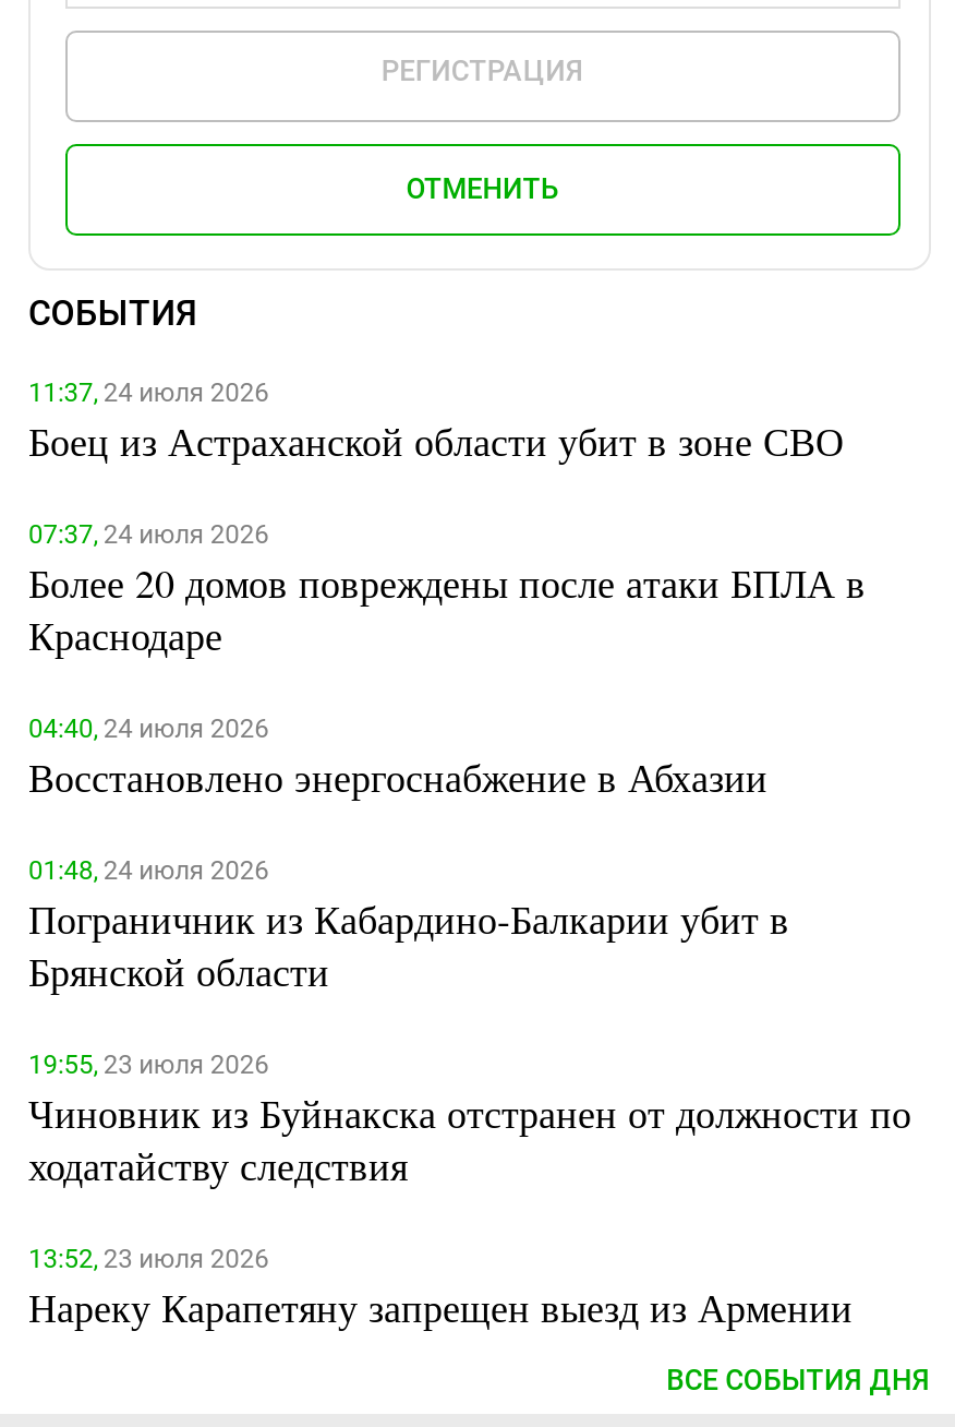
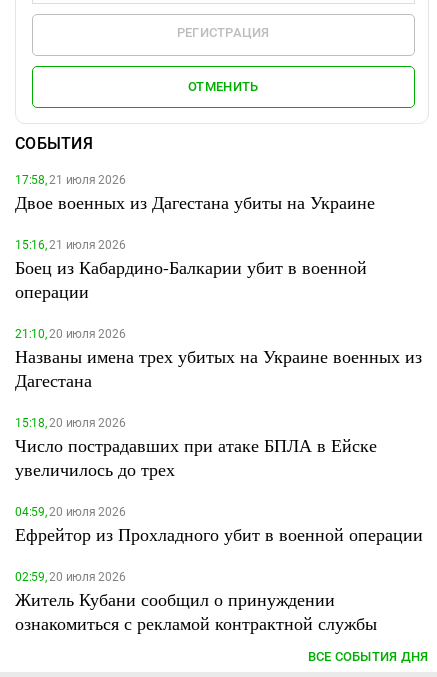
- 11:37, 24 июля 2026
- Боец из Астраханской области убит в зоне СВО
+ 17:58, 21 июля 2026
+ Двое военных из Дагестана убиты на Украине

- 07:37, 24 июля 2026
- Более 20 домов повреждены после атаки БПЛА в
- Краснодаре
+ 15:16, 21 июля 2026
+ Боец из Кабардино-Балкарии убит в военной
+ операции

- 04:40, 24 июля 2026
- Восстановлено энергоснабжение в Абхазии
+ 21:10, 20 июля 2026
+ Названы имена трех убитых на Украине военных из
+ Дагестана

- 01:48, 24 июля 2026
- Пограничник из Кабардино-Балкарии убит в
- Брянской области
+ 15:18, 20 июля 2026
+ Число пострадавших при атаке БПЛА в Ейске
+ увеличилось до трех

- 19:55, 23 июля 2026
- Чиновник из Буйнакска отстранен от должности по
- ходатайству следствия
+ 04:59, 20 июля 2026
+ Ефрейтор из Прохладного убит в военной операции

- 13:52, 23 июля 2026
- Нареку Карапетяну запрещен выезд из Армении
+ 02:59, 20 июля 2026
+ Житель Кубани сообщил о принуждении
+ ознакомиться с рекламой контрактной службы
